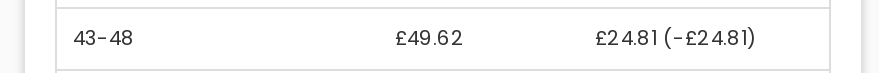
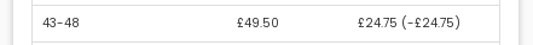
- £49.62
+ £49.50

- £24.81 (-£24.81)
+ £24.75 (-£24.75)
